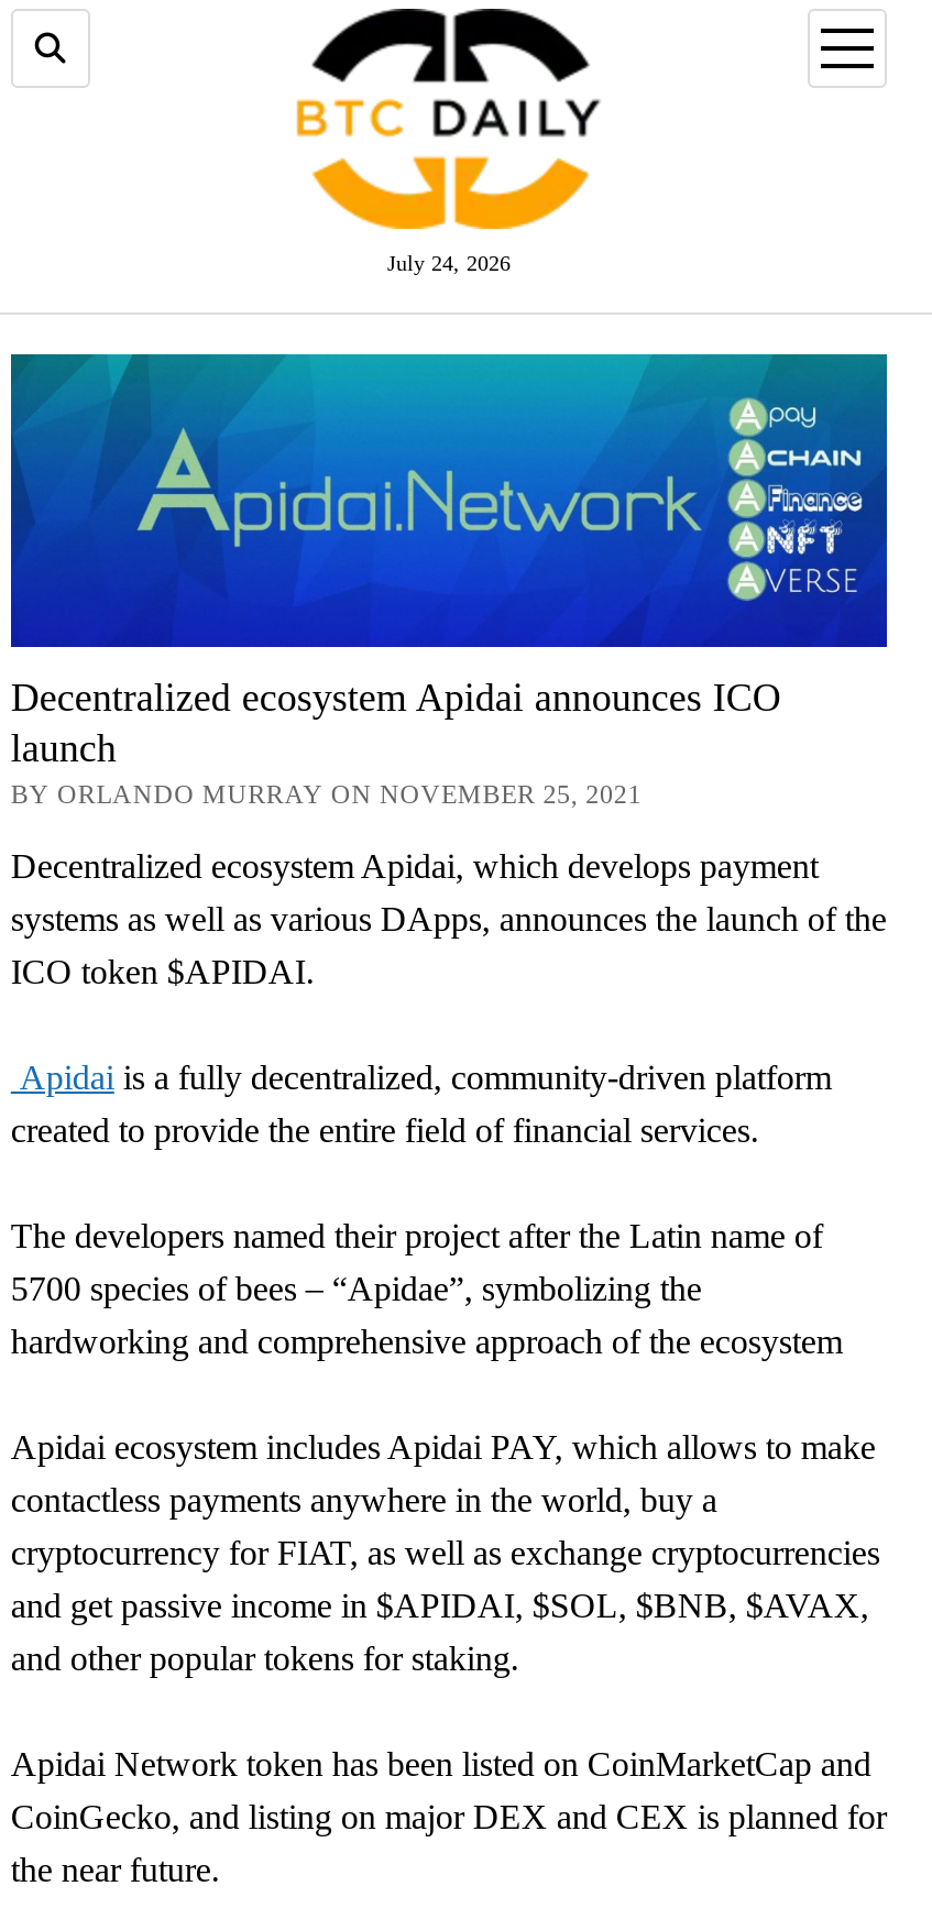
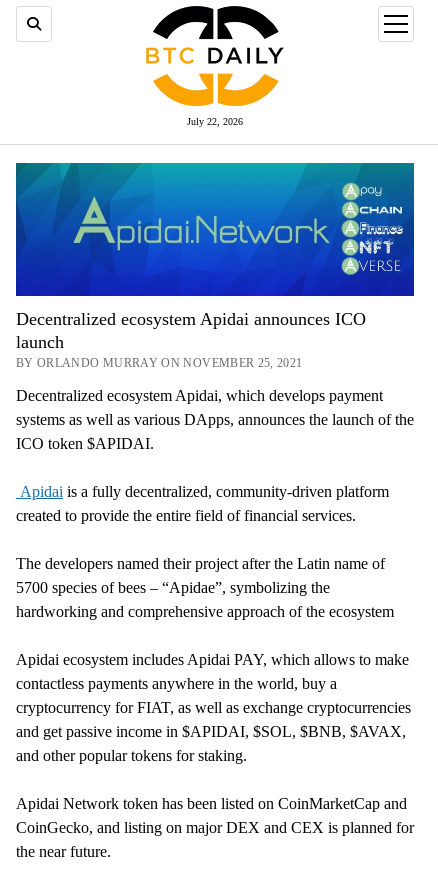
- July 24, 2026
+ July 22, 2026
